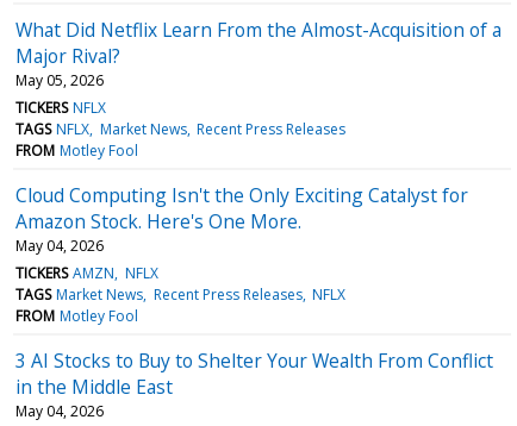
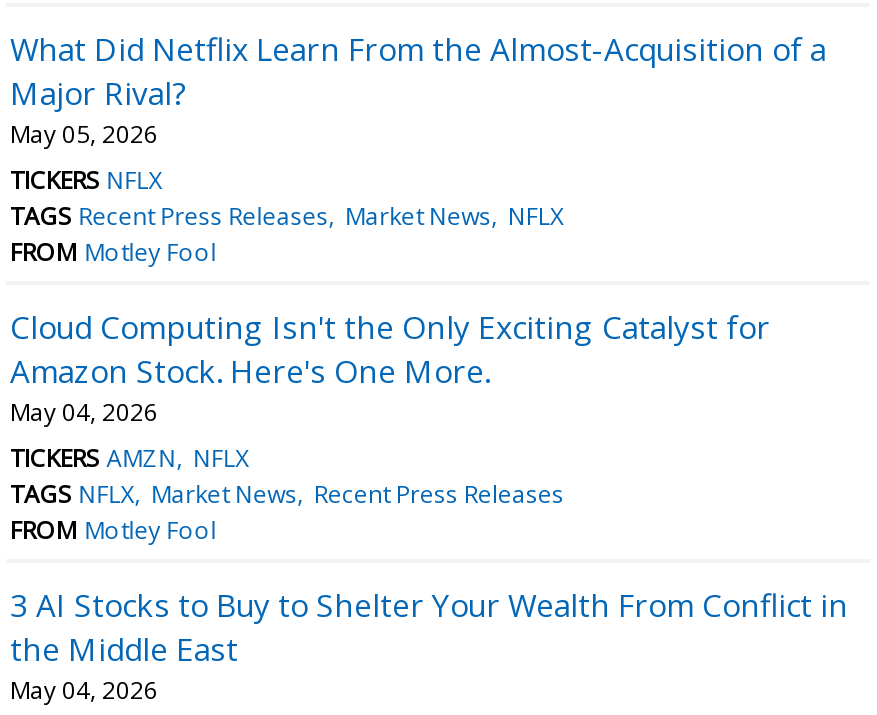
+ TAGS Recent Press Releases Market News NFLX

moved down: TAGS NFLX Market News Recent Press Releases

- TAGS Market News Recent Press Releases NFLX
